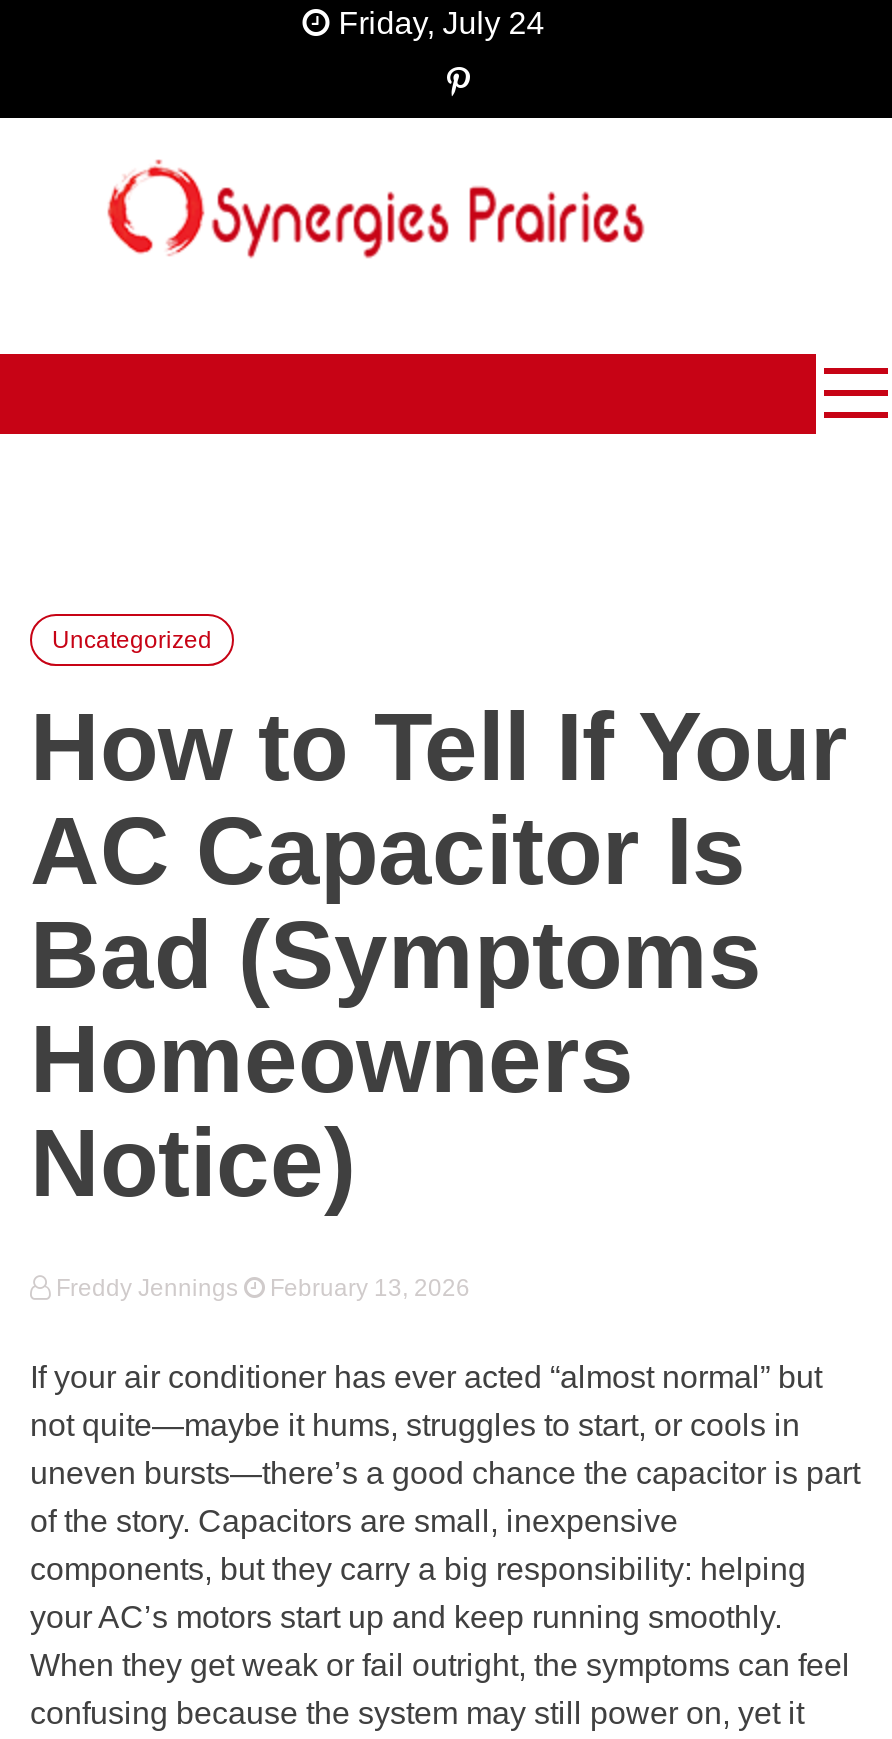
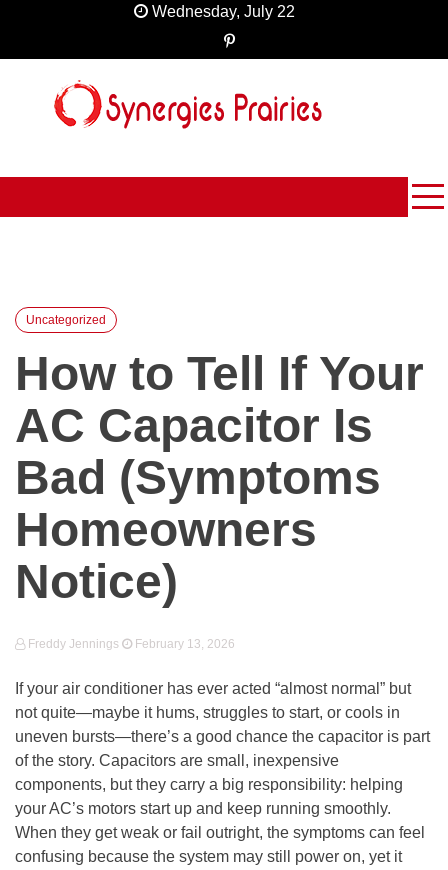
- Friday, July 24
+ Wednesday, July 22
